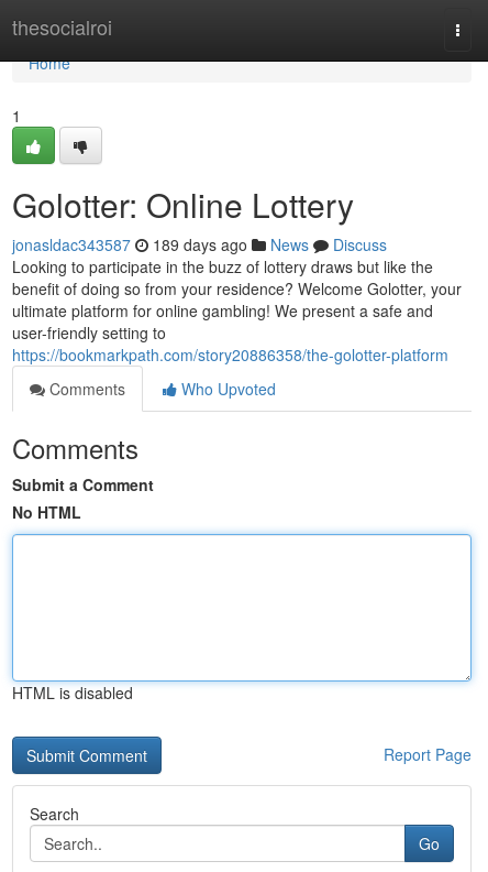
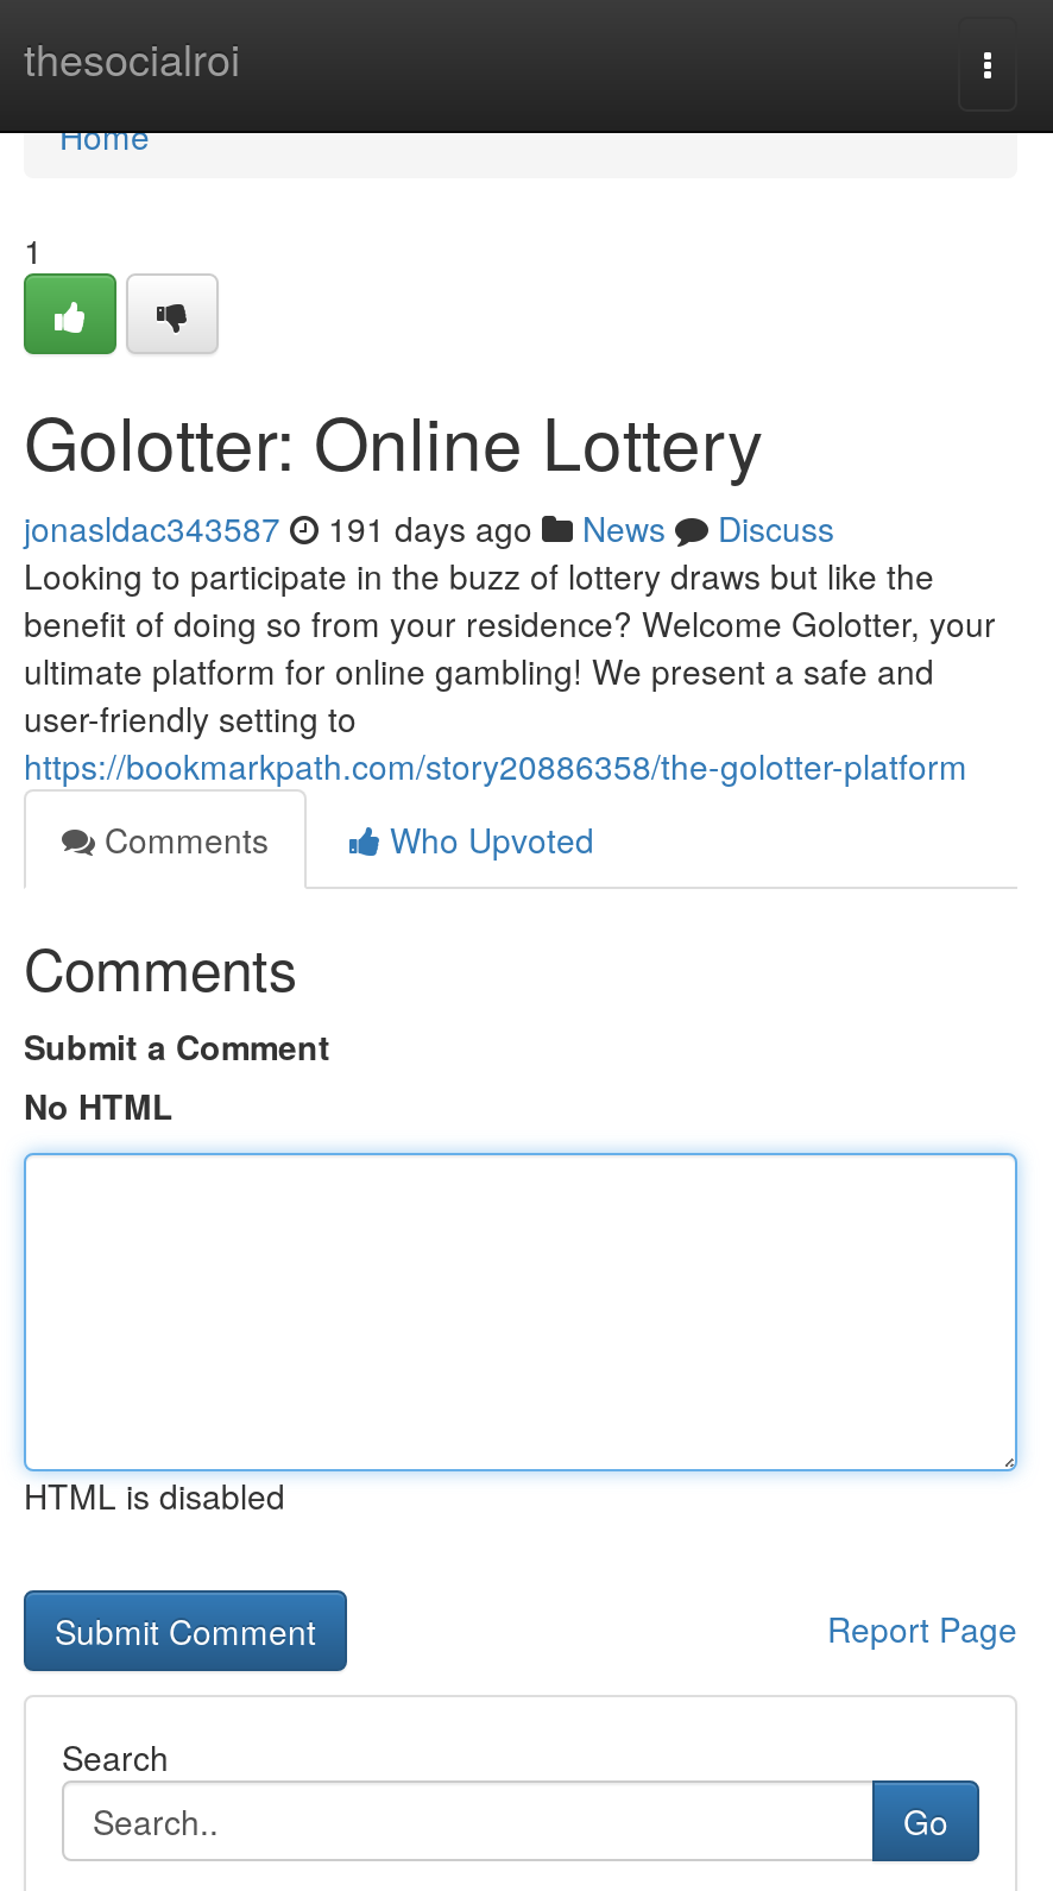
- jonasldac343587 189 days ago News Discuss
+ jonasldac343587 191 days ago News Discuss
